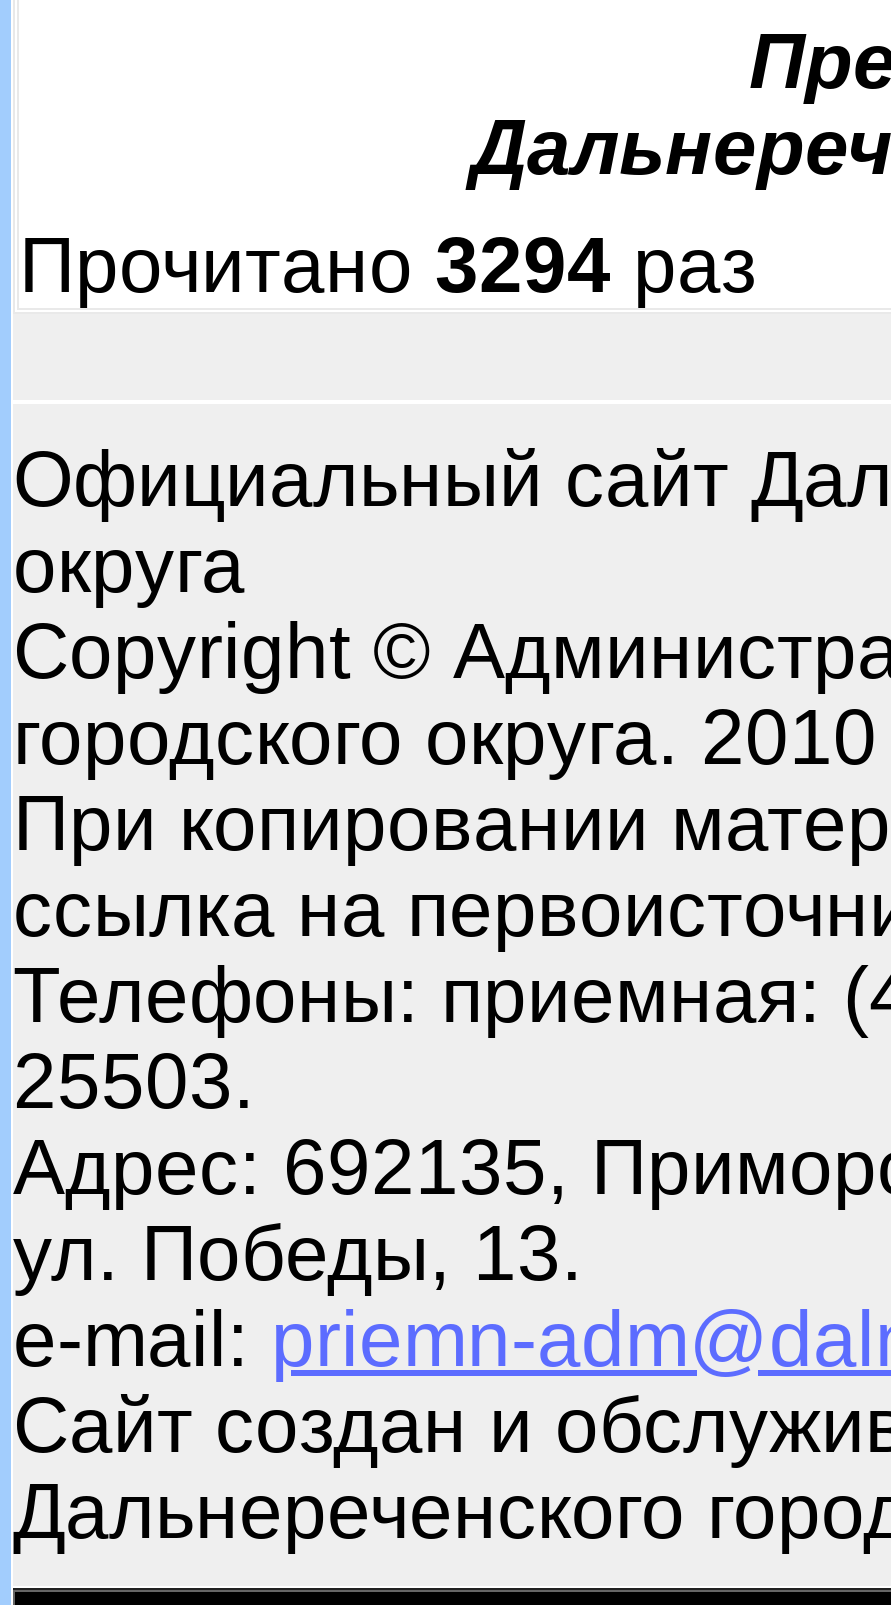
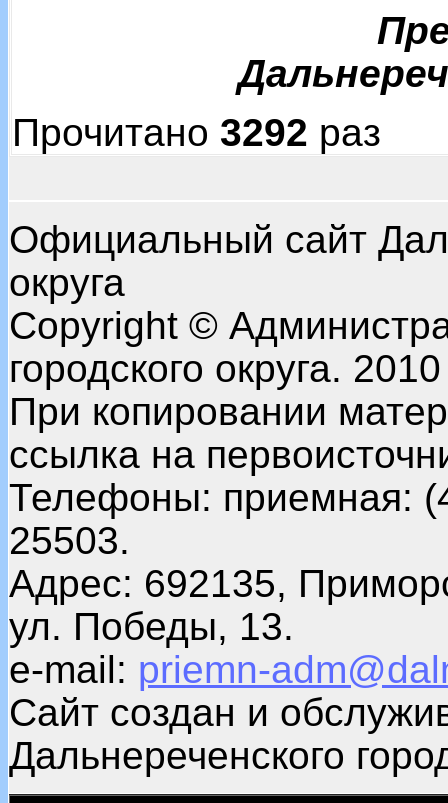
- Прочитано 3294 раз
+ Прочитано 3292 раз
